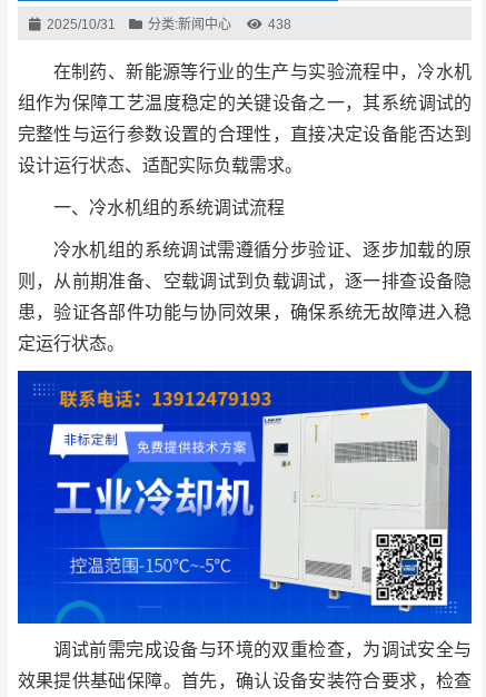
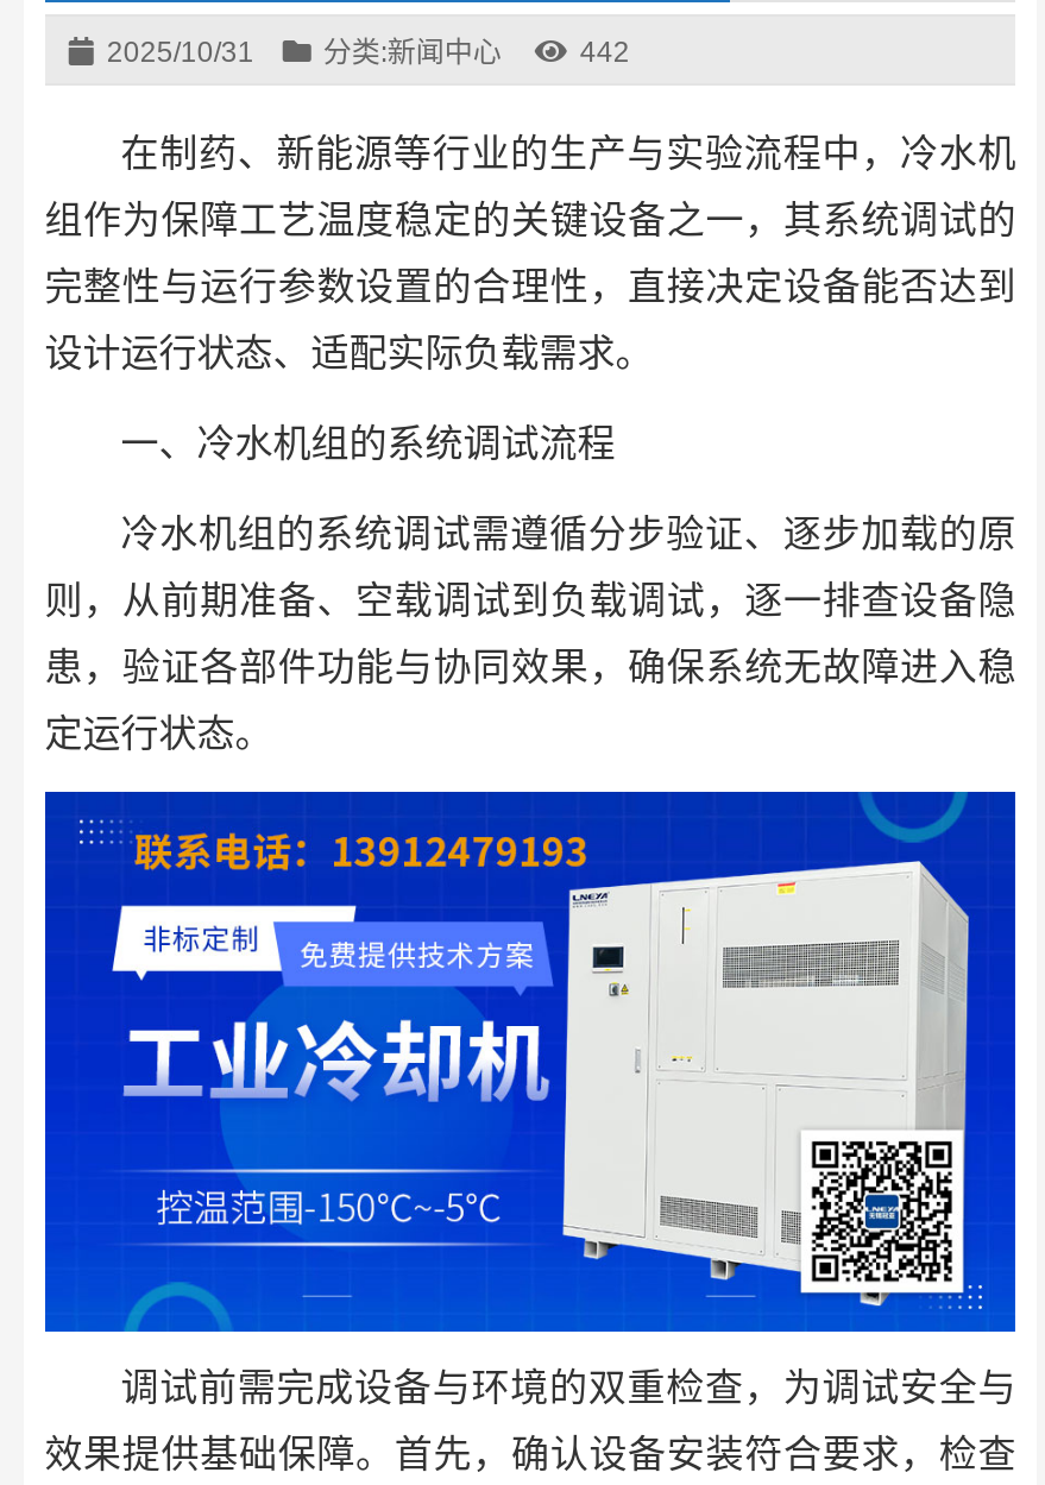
- 438
+ 442
